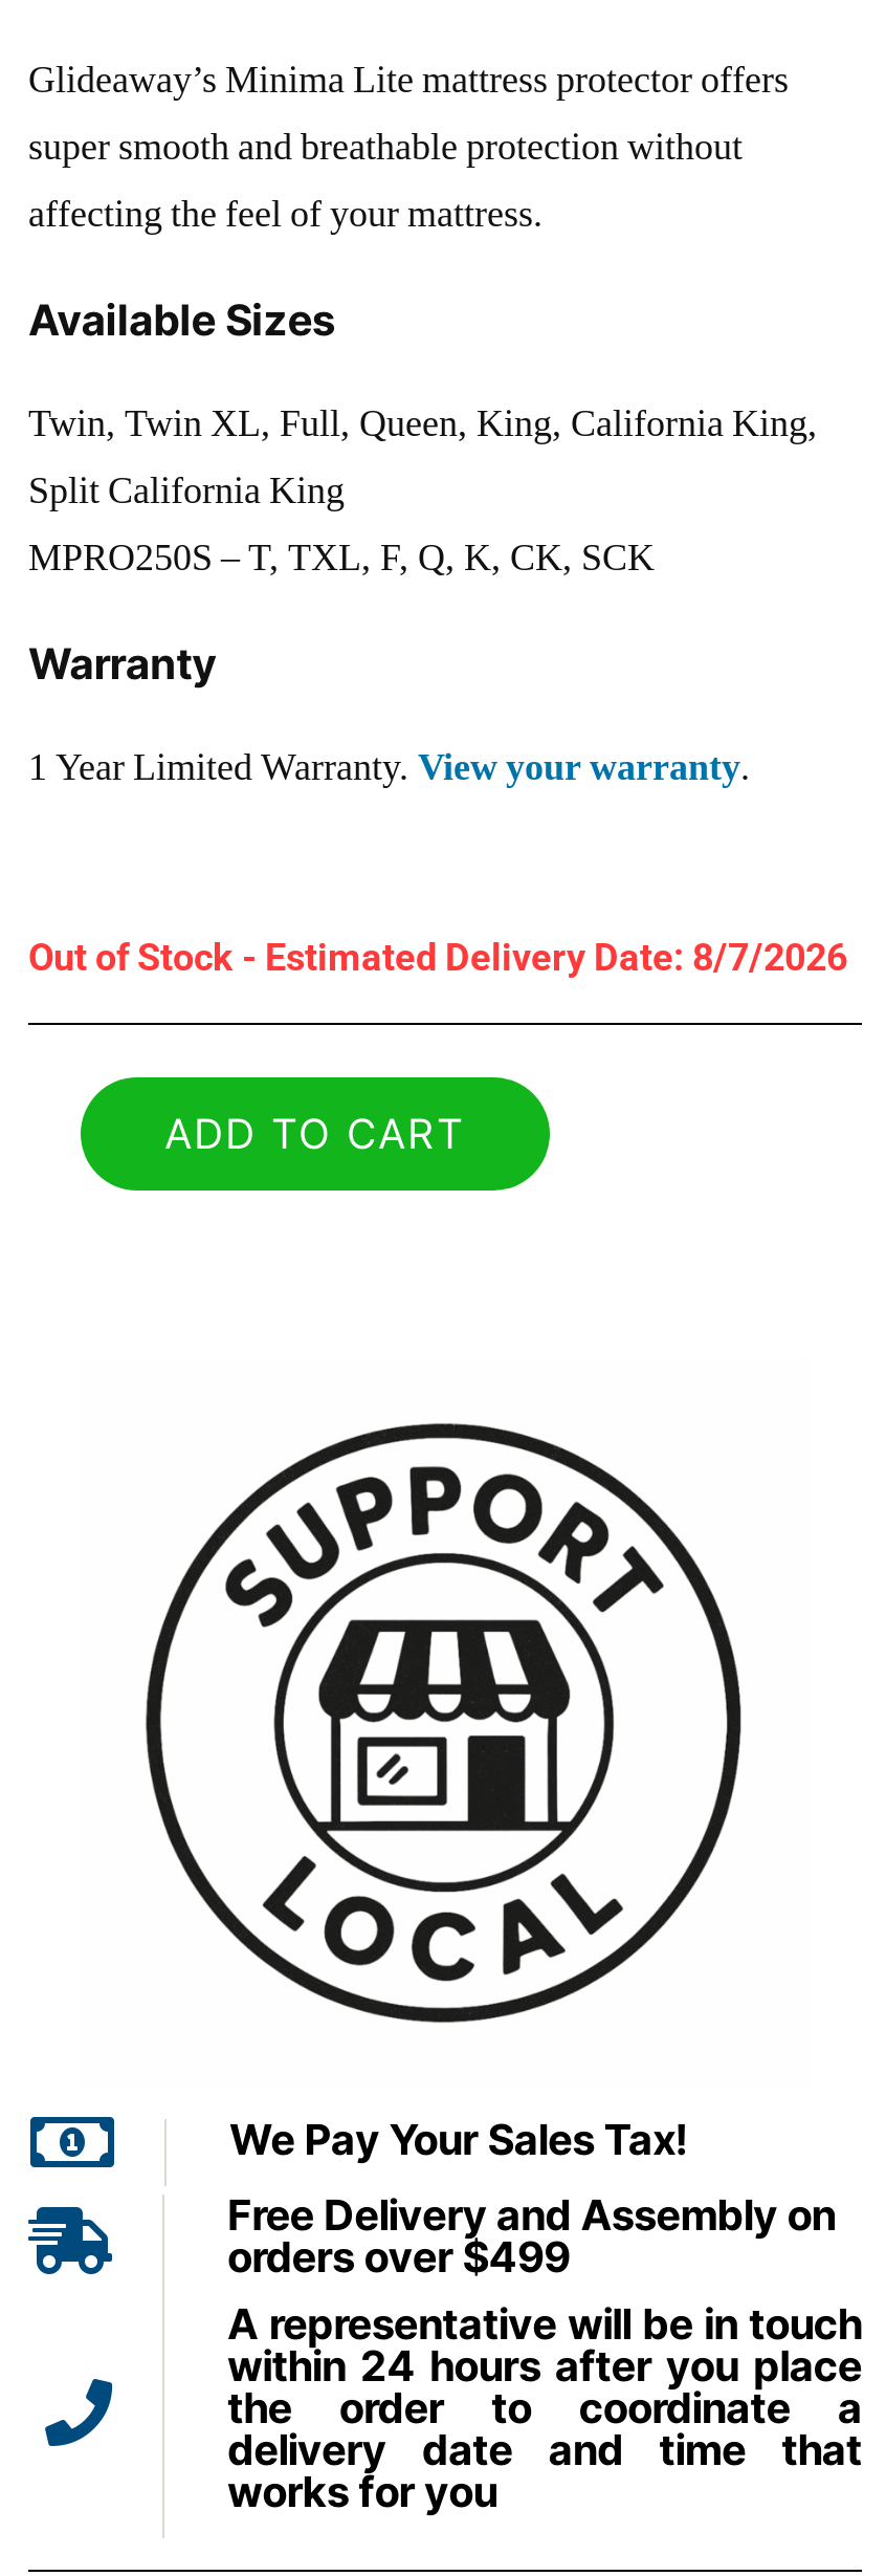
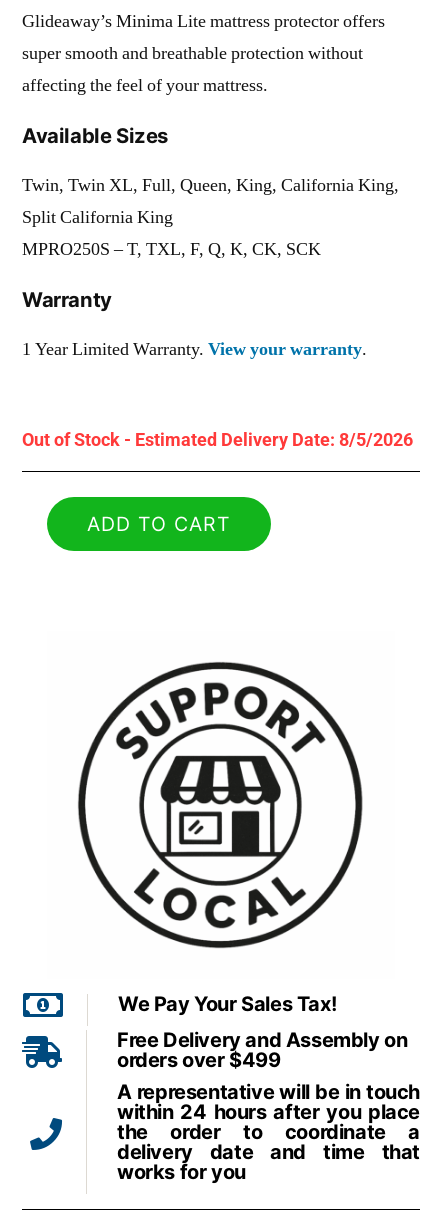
- Out of Stock - Estimated Delivery Date: 8/7/2026
+ Out of Stock - Estimated Delivery Date: 8/5/2026
